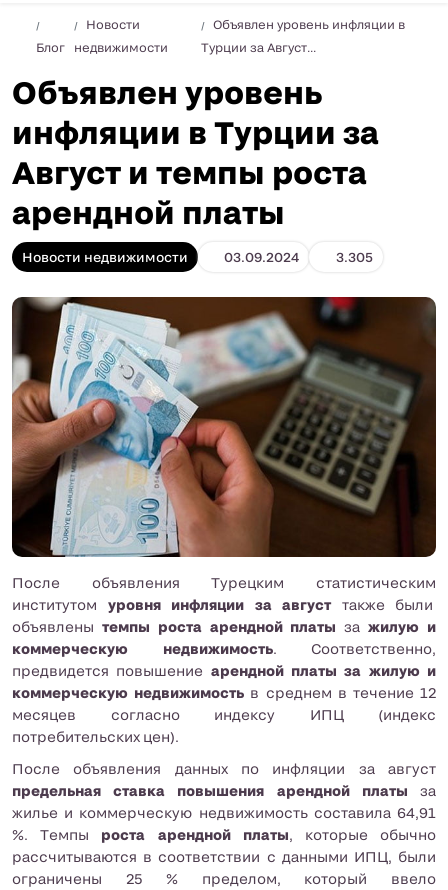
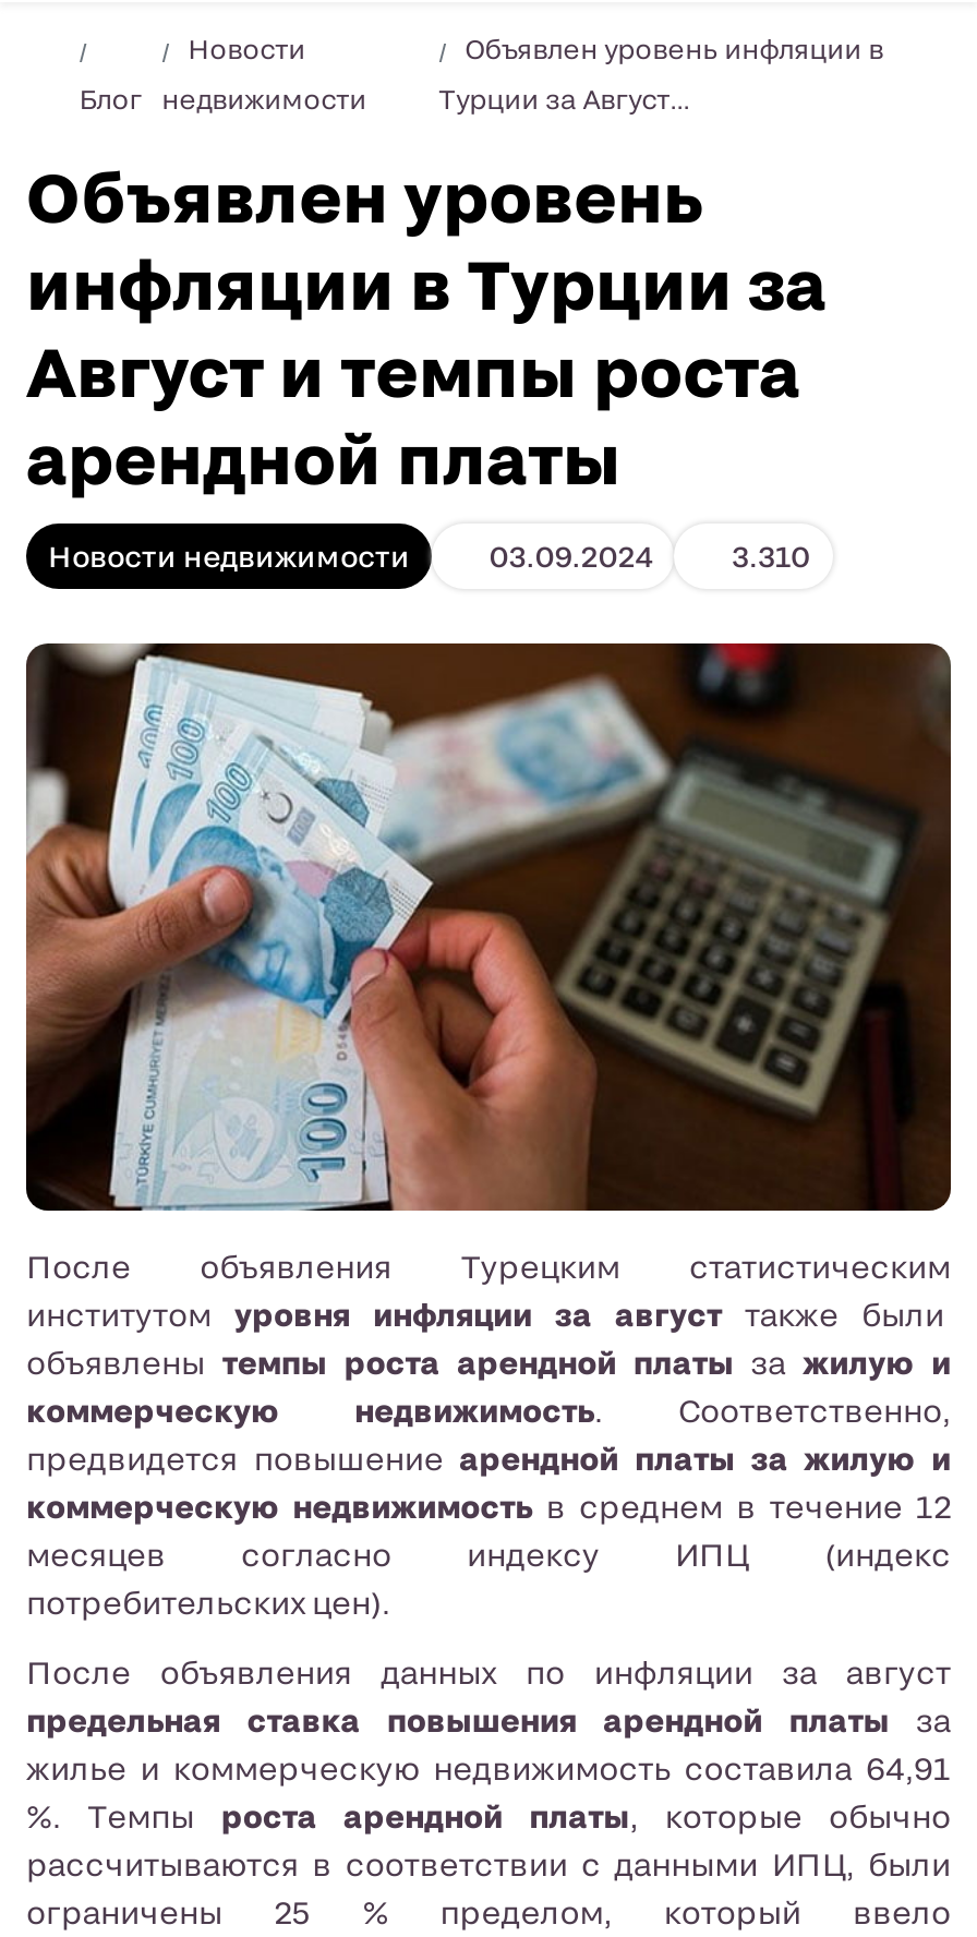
- 3.305
+ 3.310
